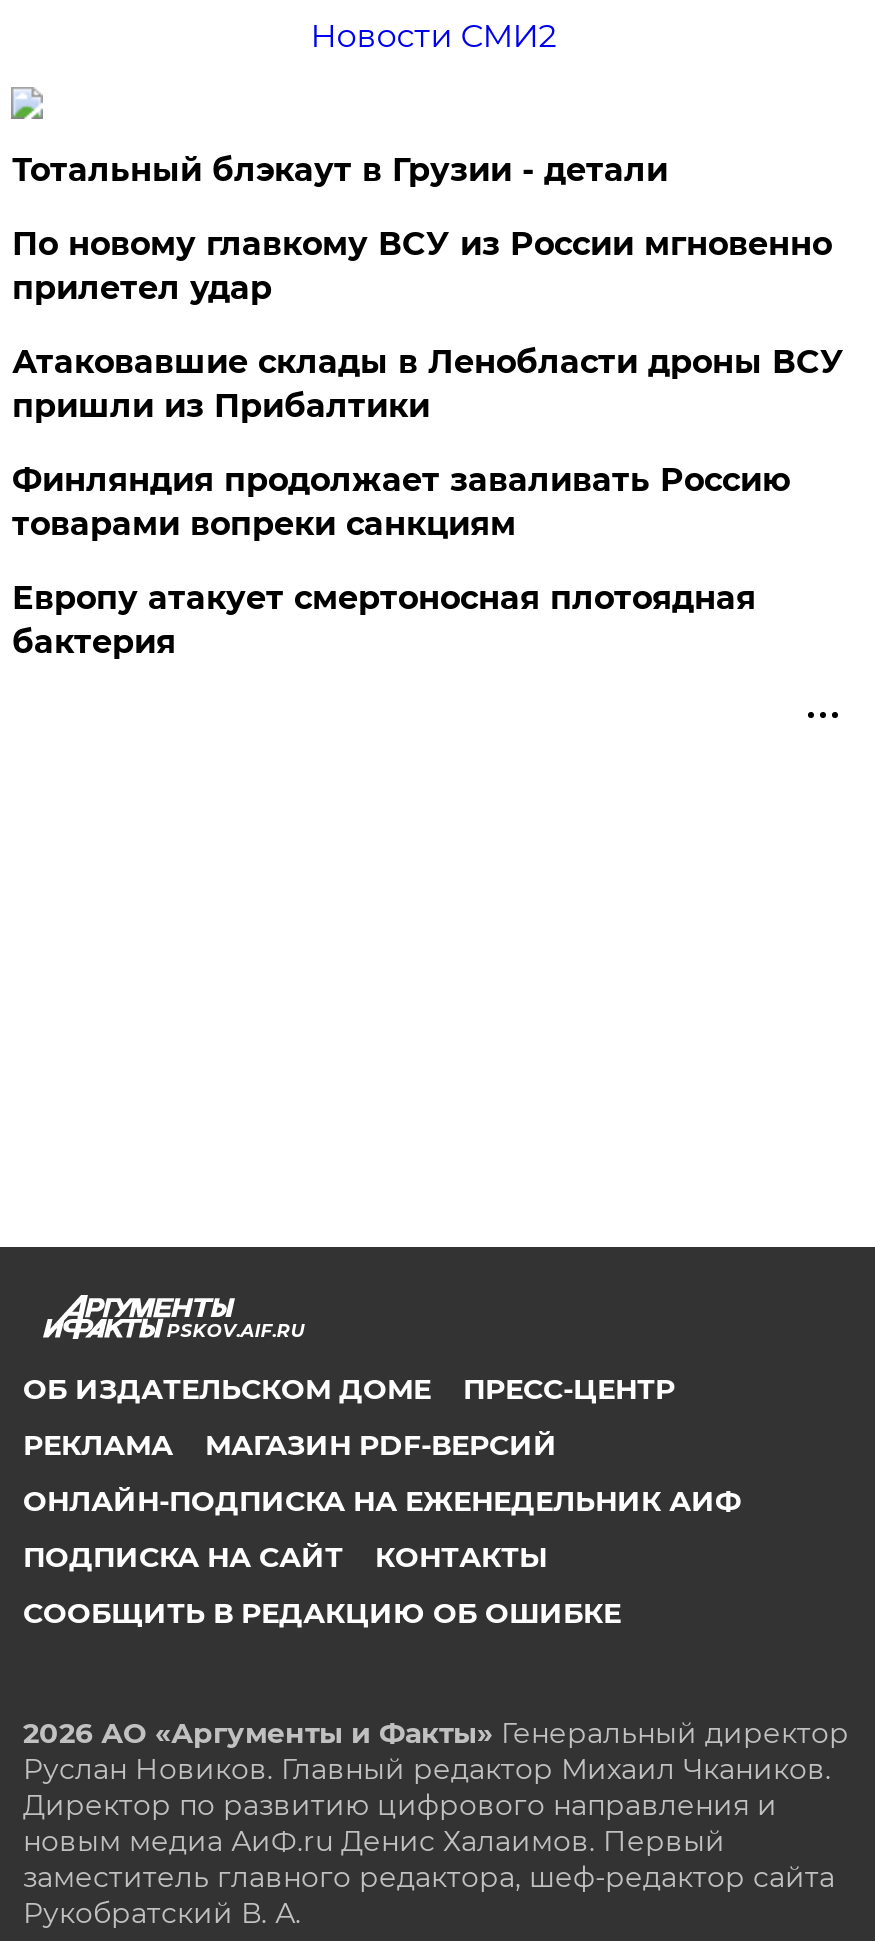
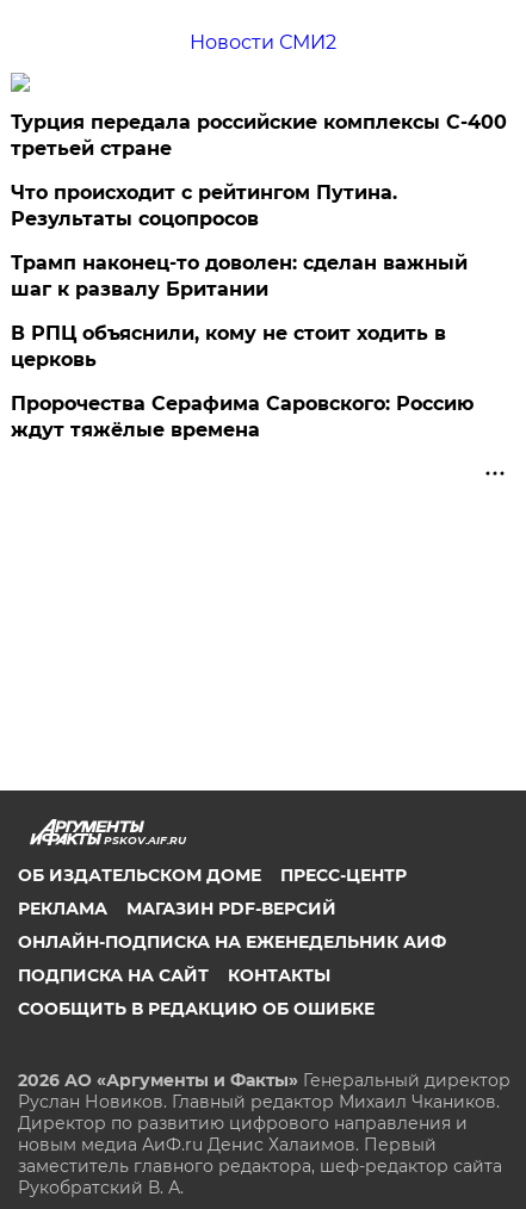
- Тотальный блэкаут в Грузии - детали
+ Турция передала российские комплексы С-400
+ третьей стране

- По новому главкому ВСУ из России мгновенно
- прилетел удар
+ Что происходит с рейтингом Путина.
+ Результаты соцопросов

- Атаковавшие склады в Ленобласти дроны ВСУ
- пришли из Прибалтики
+ Трамп наконец-то доволен: сделан важный
+ шаг к развалу Британии

- Финляндия продолжает заваливать Россию
- товарами вопреки санкциям
+ В РПЦ объяснили, кому не стоит ходить в
+ церковь

- Европу атакует смертоносная плотоядная
- бактерия
+ Пророчества Серафима Саровского: Россию
+ ждут тяжёлые времена
